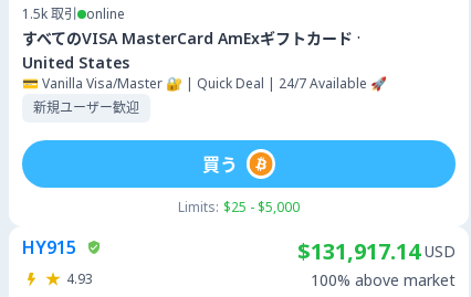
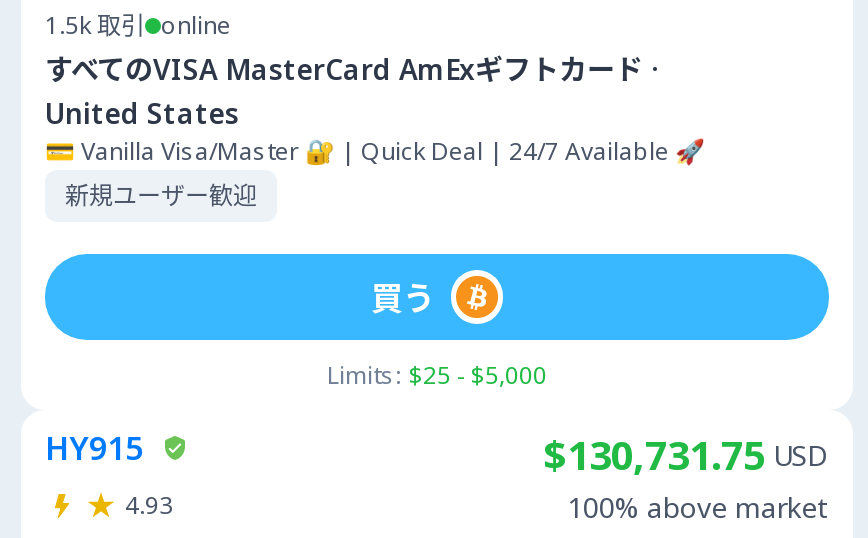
- $131,917.14 USD
+ $130,731.75 USD
